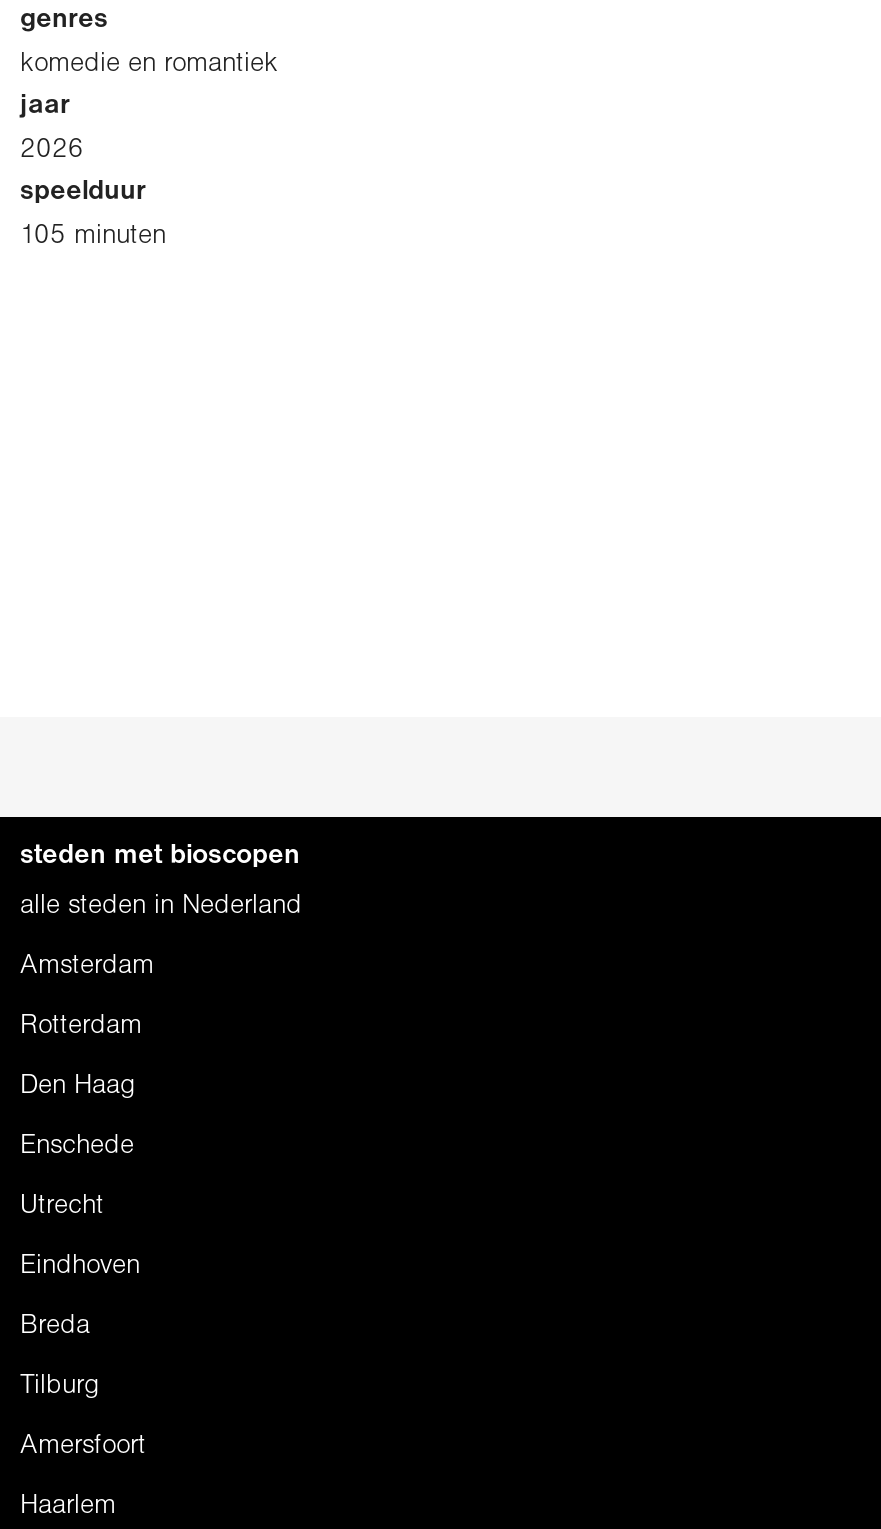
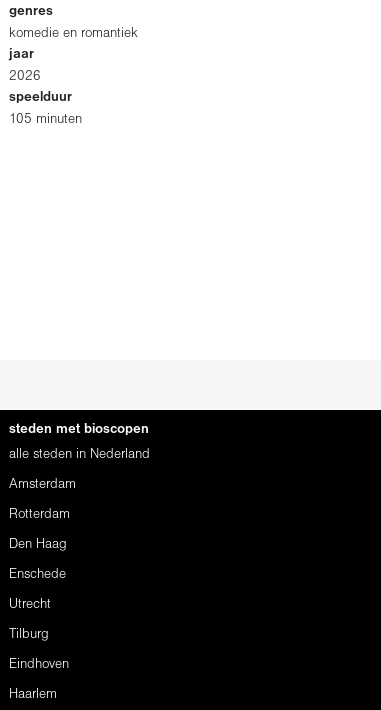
- Eindhoven
- Breda

- Amersfoort
+ Eindhoven
